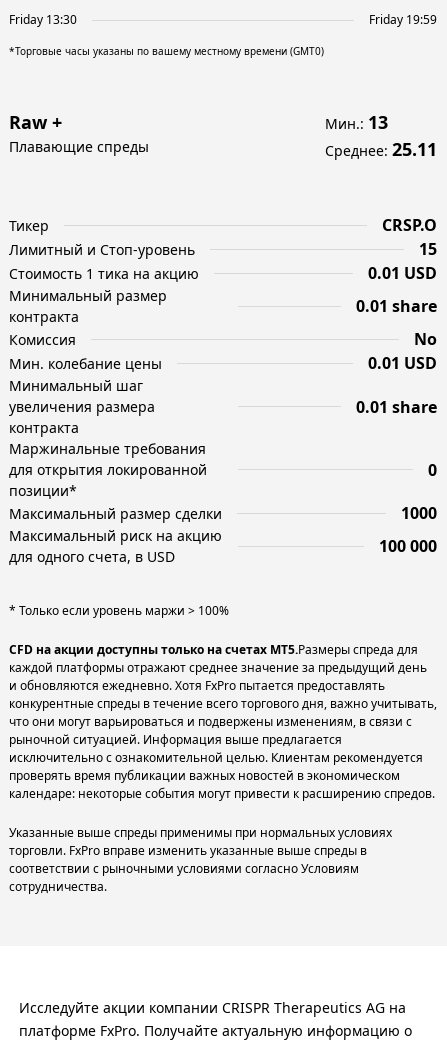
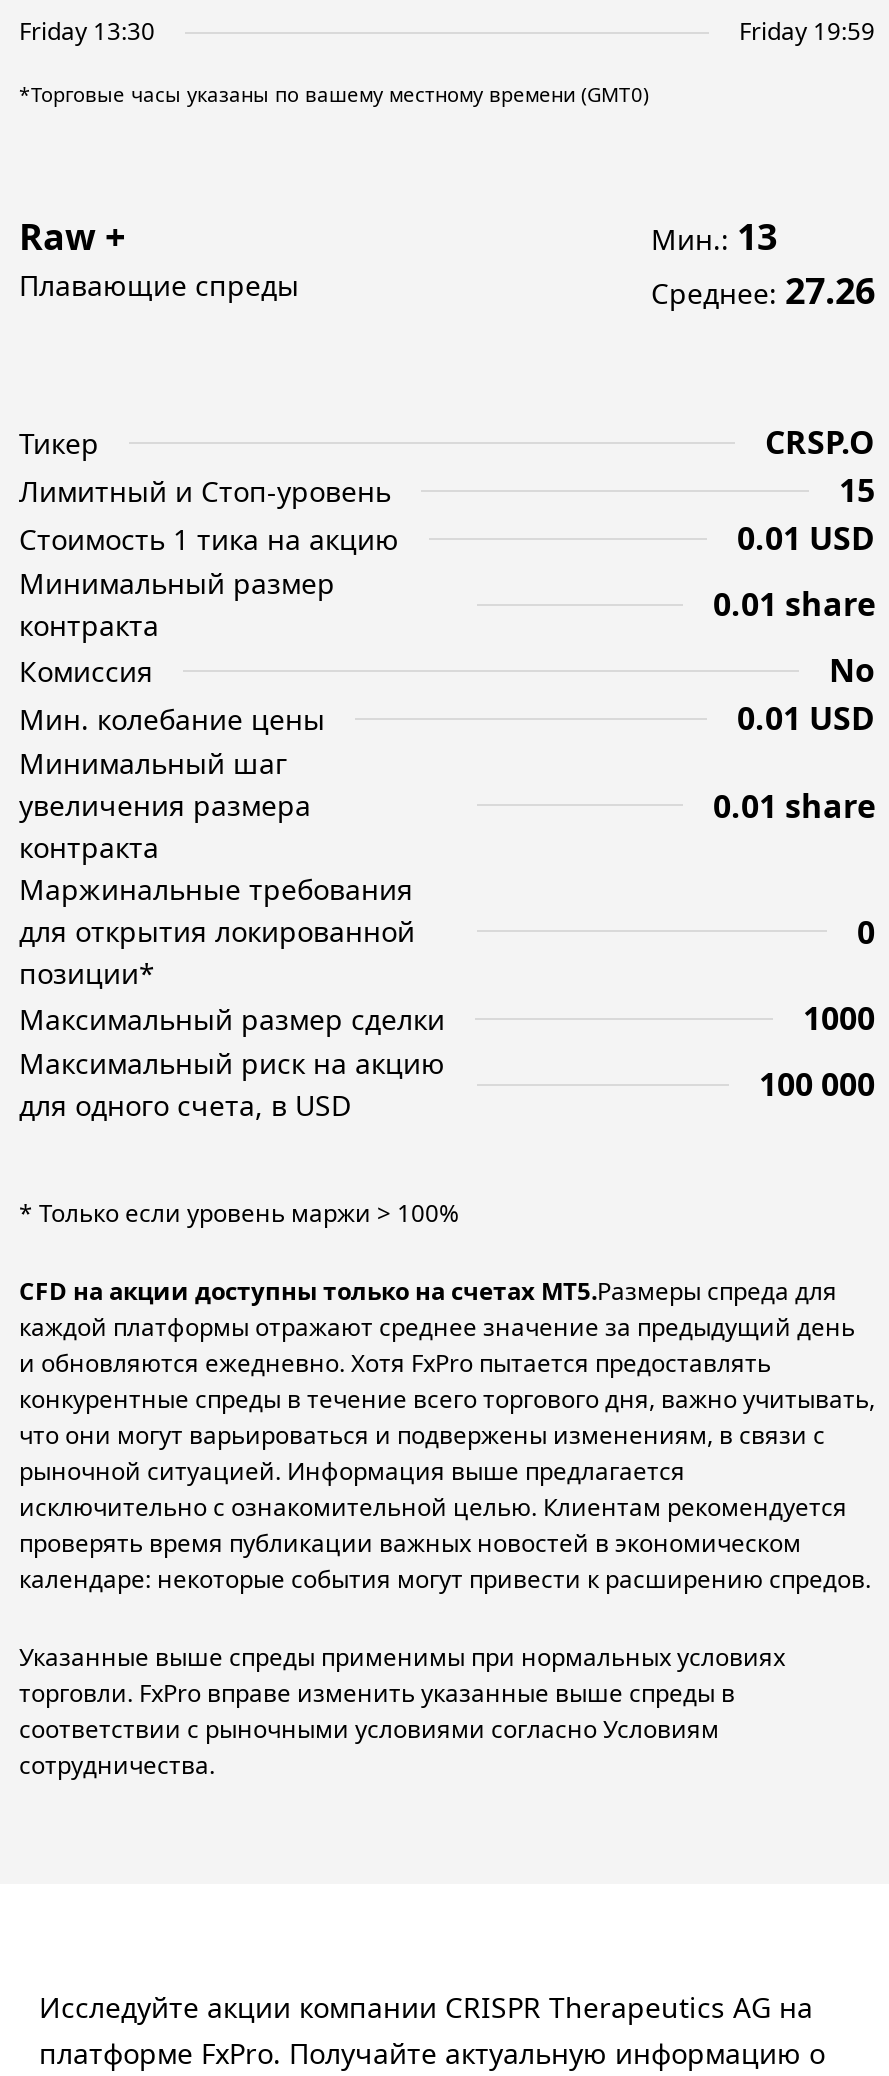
- Среднее: 25.11
+ Среднее: 27.26
